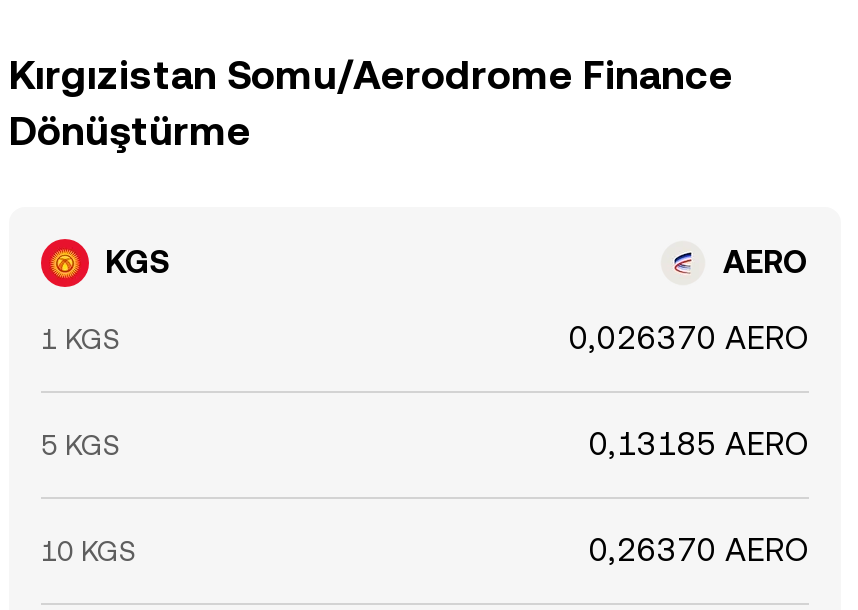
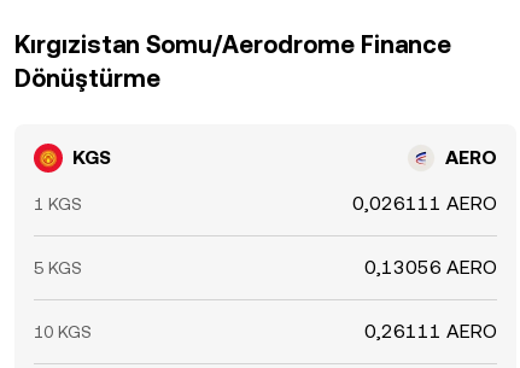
- 0,026370 AERO
+ 0,026111 AERO

- 0,13185 AERO
+ 0,13056 AERO

- 0,26370 AERO
+ 0,26111 AERO
